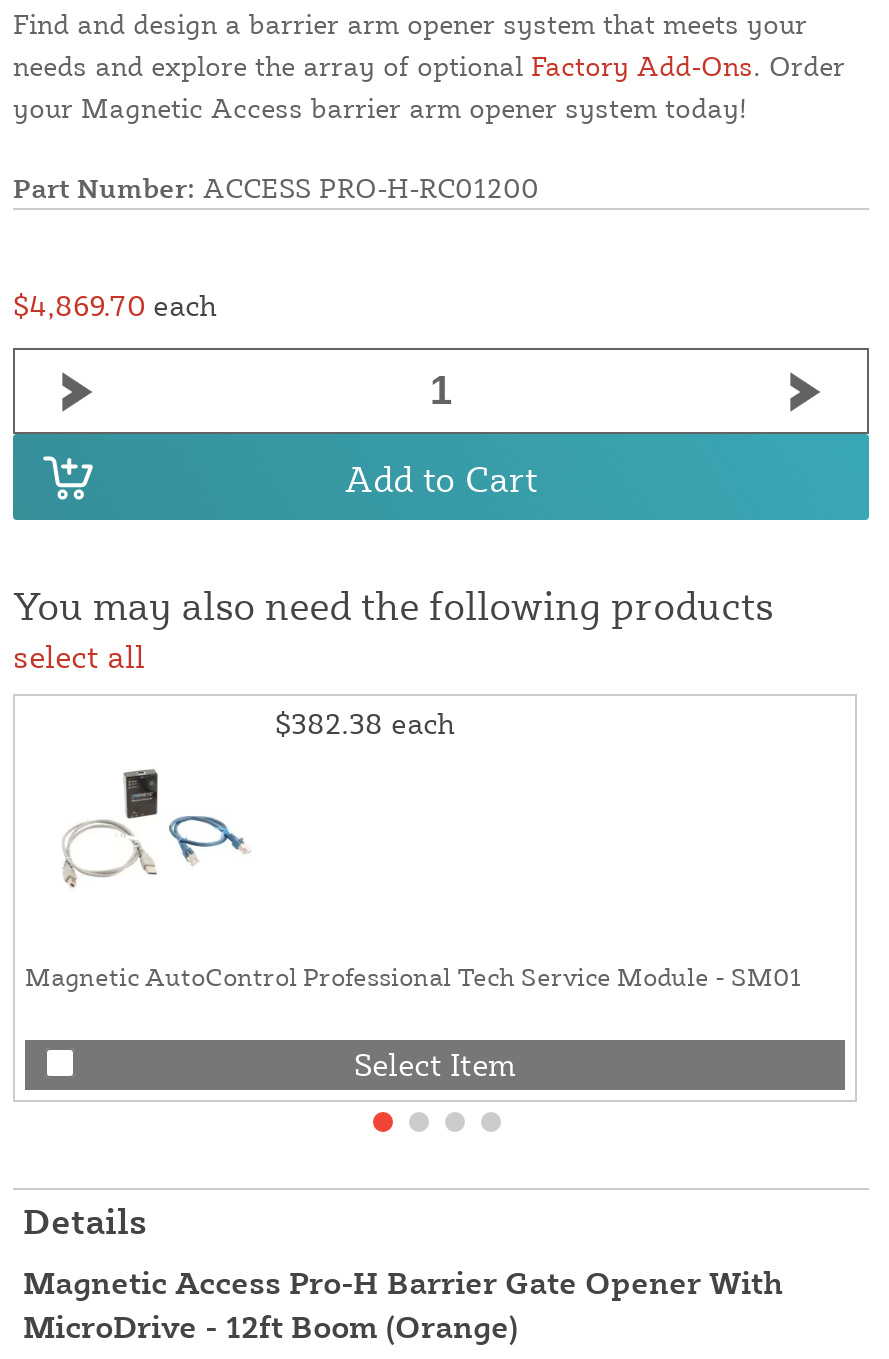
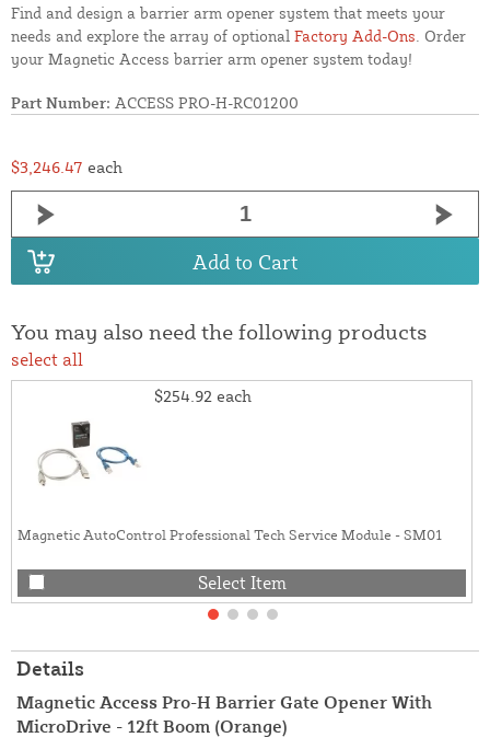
- $4,869.70 each
+ $3,246.47 each

- $382.38 each
+ $254.92 each
